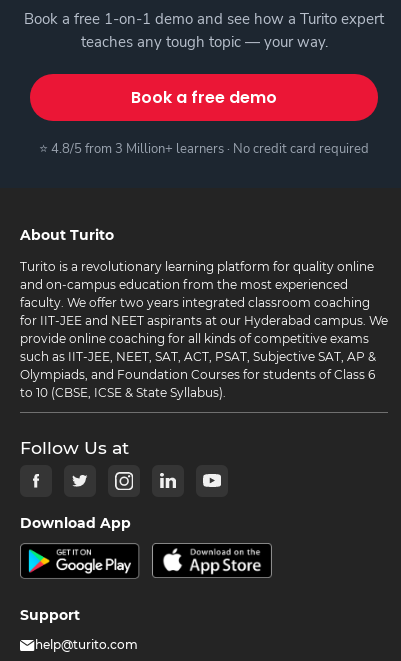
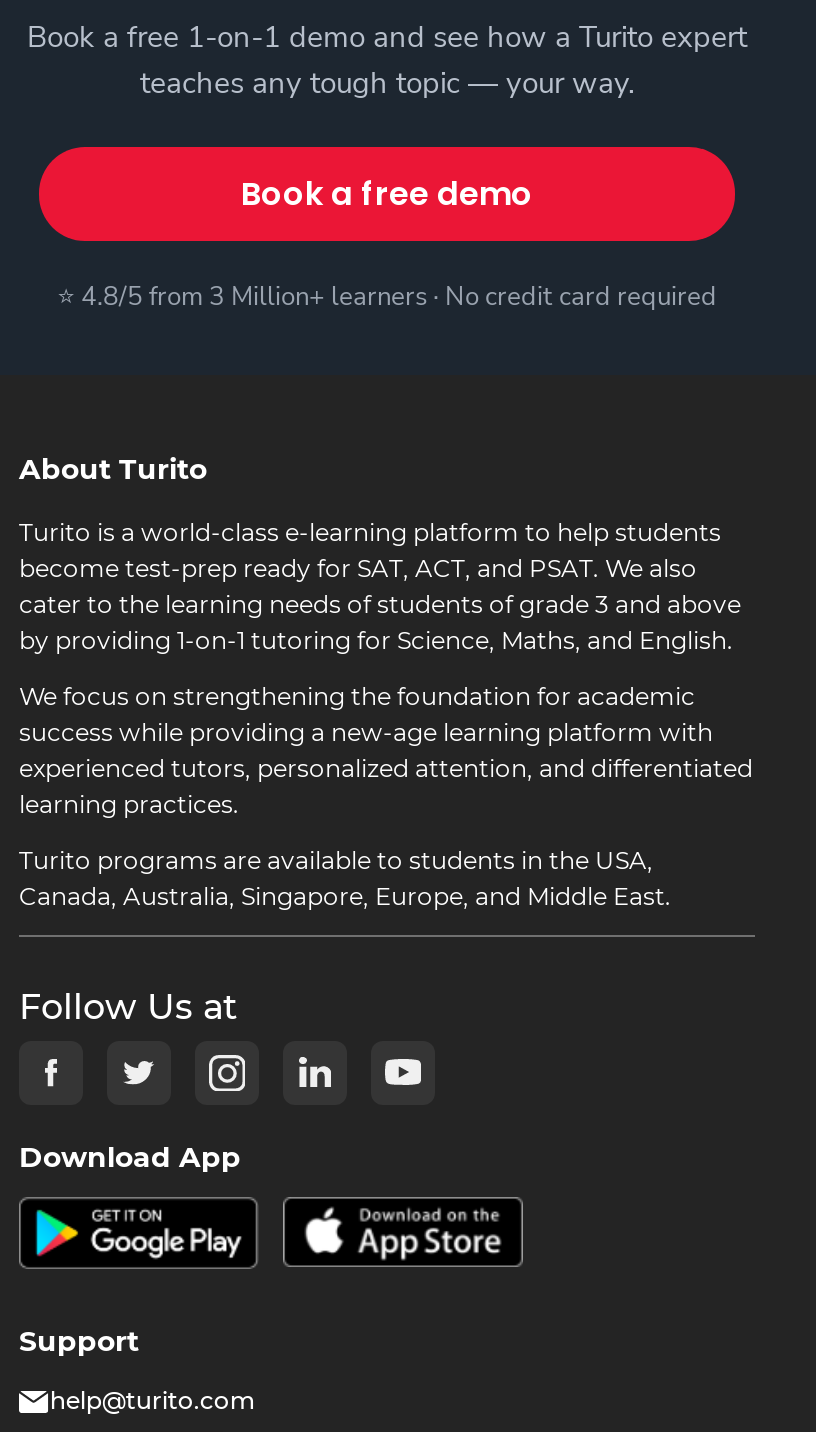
- Turito is a revolutionary learning platform for quality online
- and on-campus education from the most experienced
- faculty. We offer two years integrated classroom coaching
- for IIT-JEE and NEET aspirants at our Hyderabad campus. We
- provide online coaching for all kinds of competitive exams
- such as IIT-JEE, NEET, SAT, ACT, PSAT, Subjective SAT, AP &
- Olympiads, and Foundation Courses for students of Class 6
- to 10 (CBSE, ICSE & State Syllabus).
+ Turito is a world-class e-learning platform to help students
+ become test-prep ready for SAT, ACT, and PSAT. We also
+ cater to the learning needs of students of grade 3 and above
+ by providing 1-on-1 tutoring for Science, Maths, and English.
+ We focus on strengthening the foundation for academic
+ success while providing a new-age learning platform with
+ experienced tutors, personalized attention, and differentiated
+ learning practices.
+ Turito programs are available to students in the USA,
+ Canada, Australia, Singapore, Europe, and Middle East.
